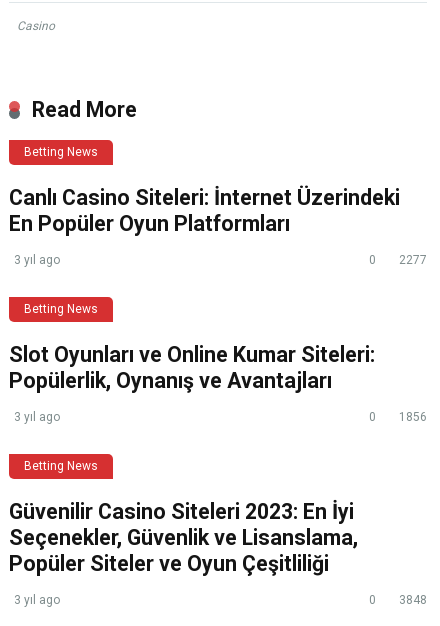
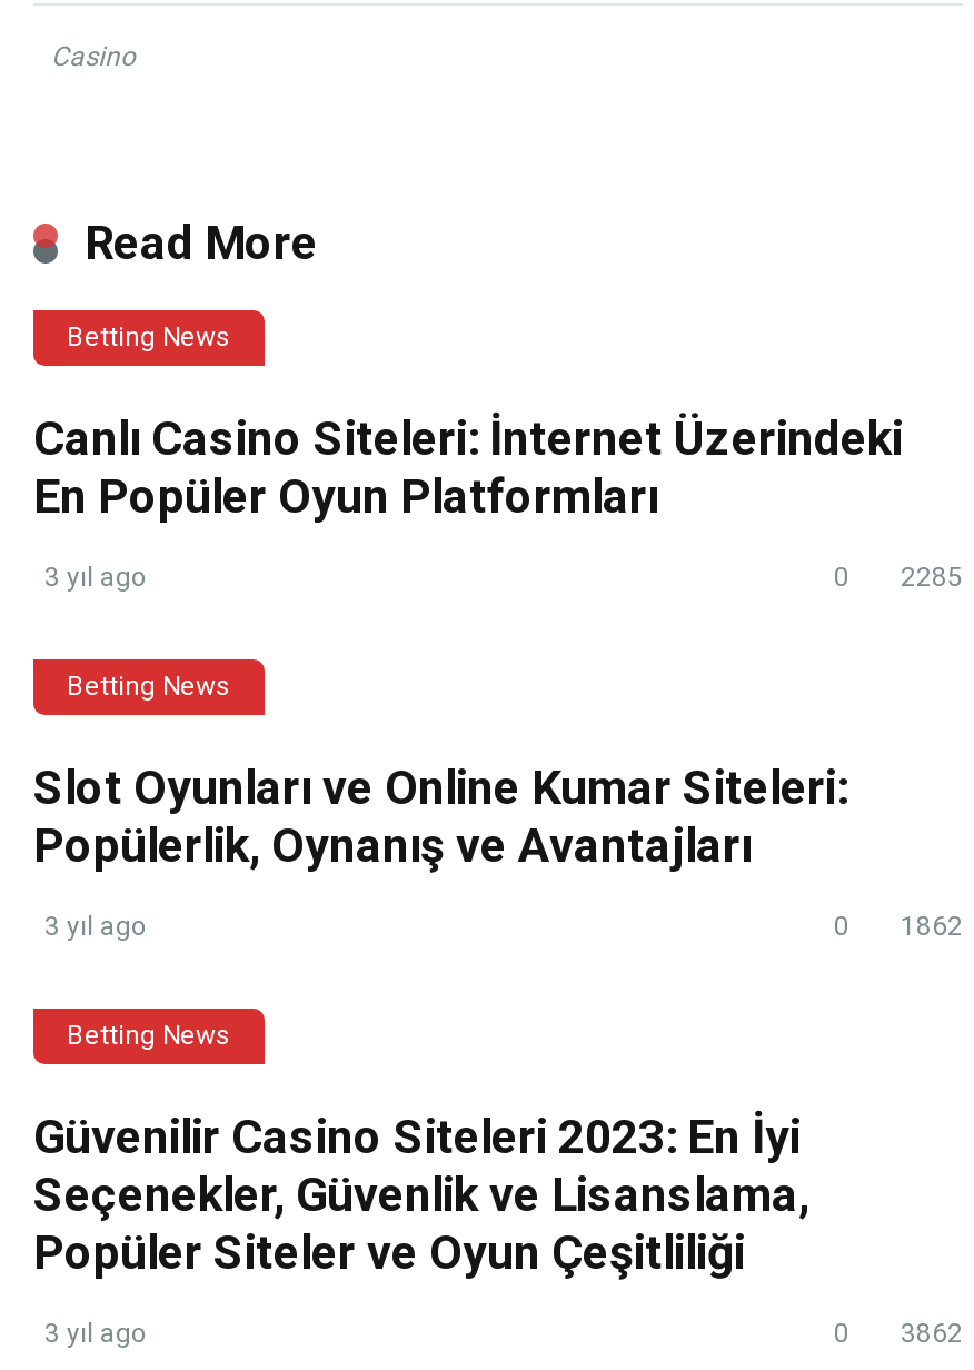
- 0 2277
+ 0 2285

- 0 1856
+ 0 1862

- 0 3848
+ 0 3862
